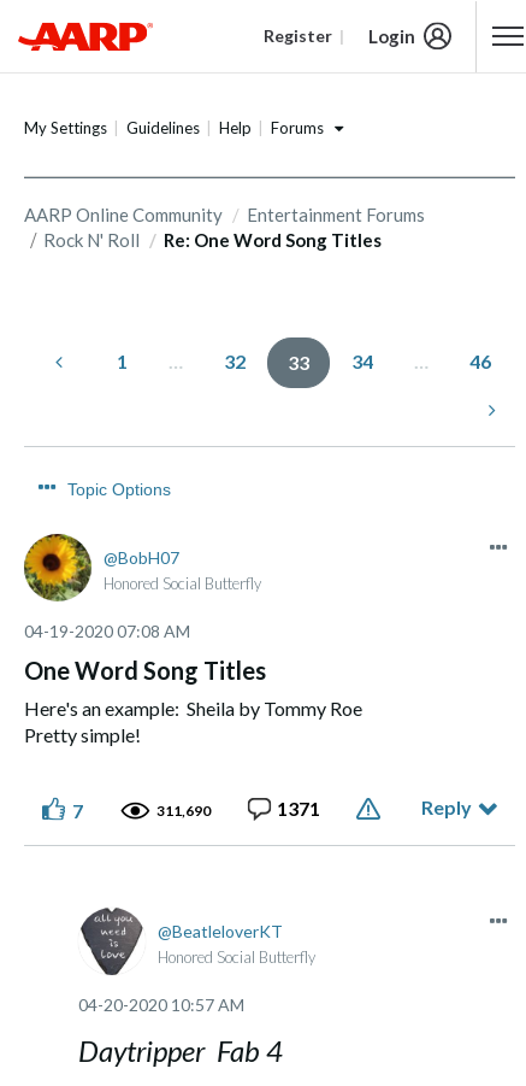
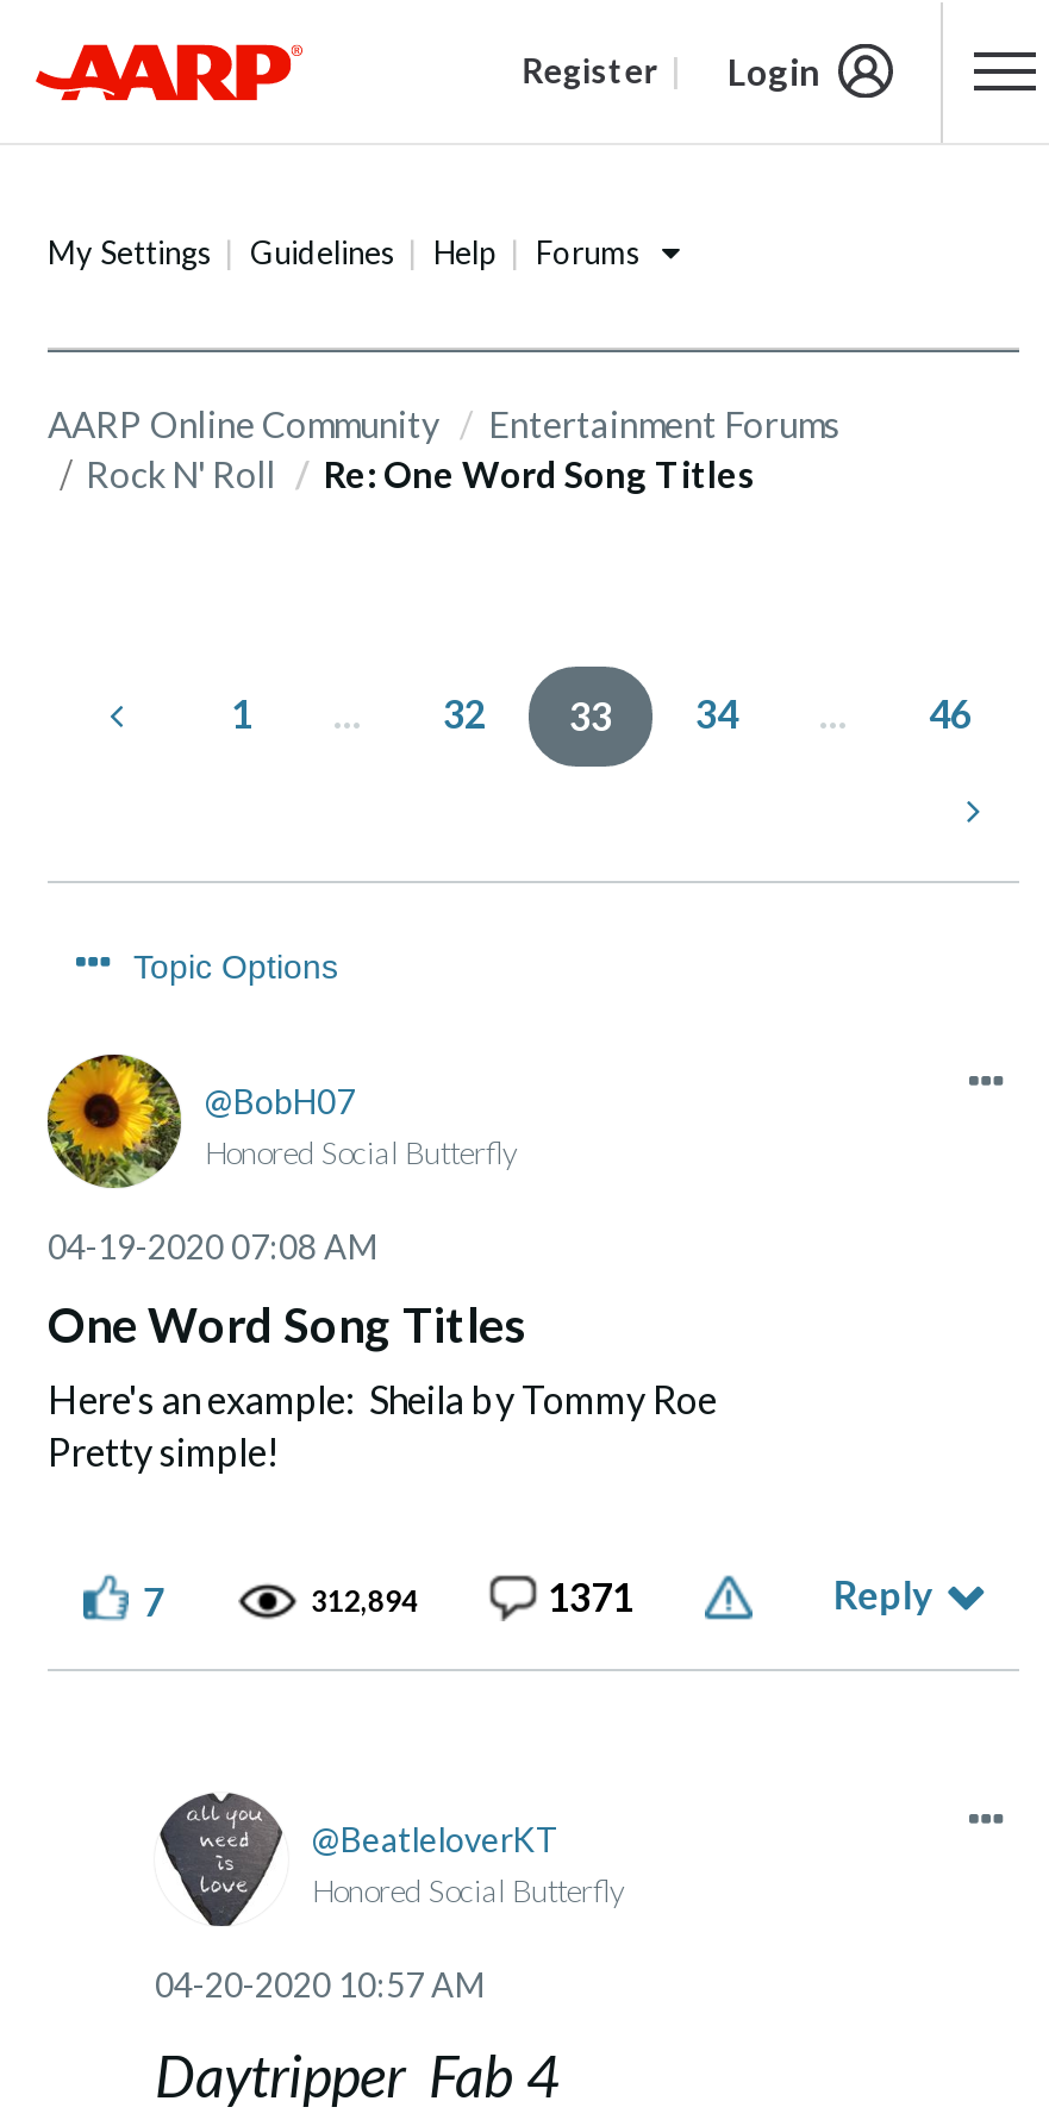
- 311,690
+ 312,894
